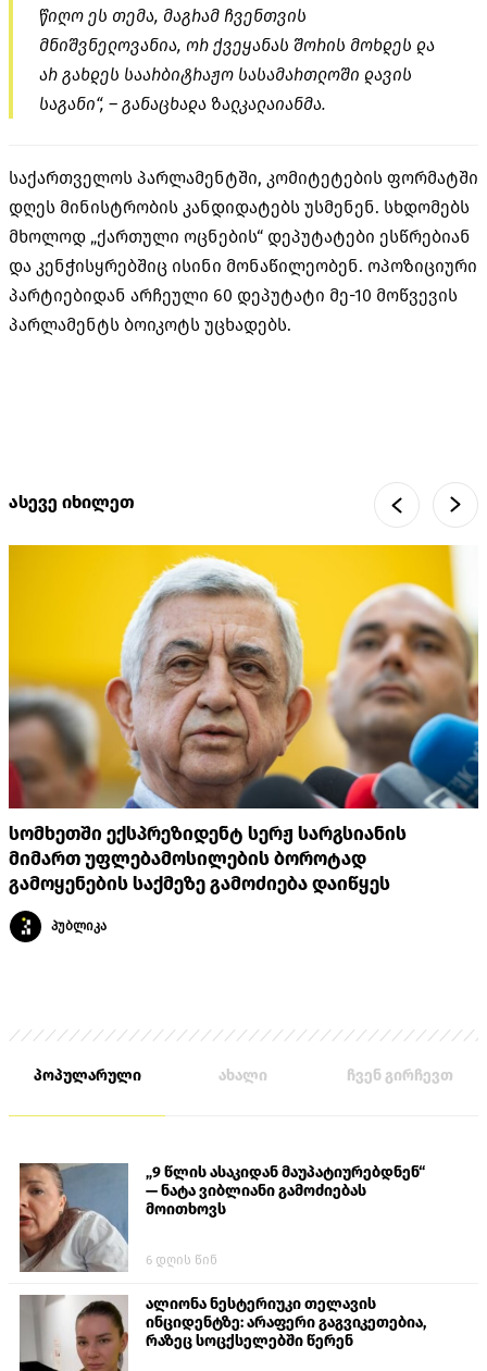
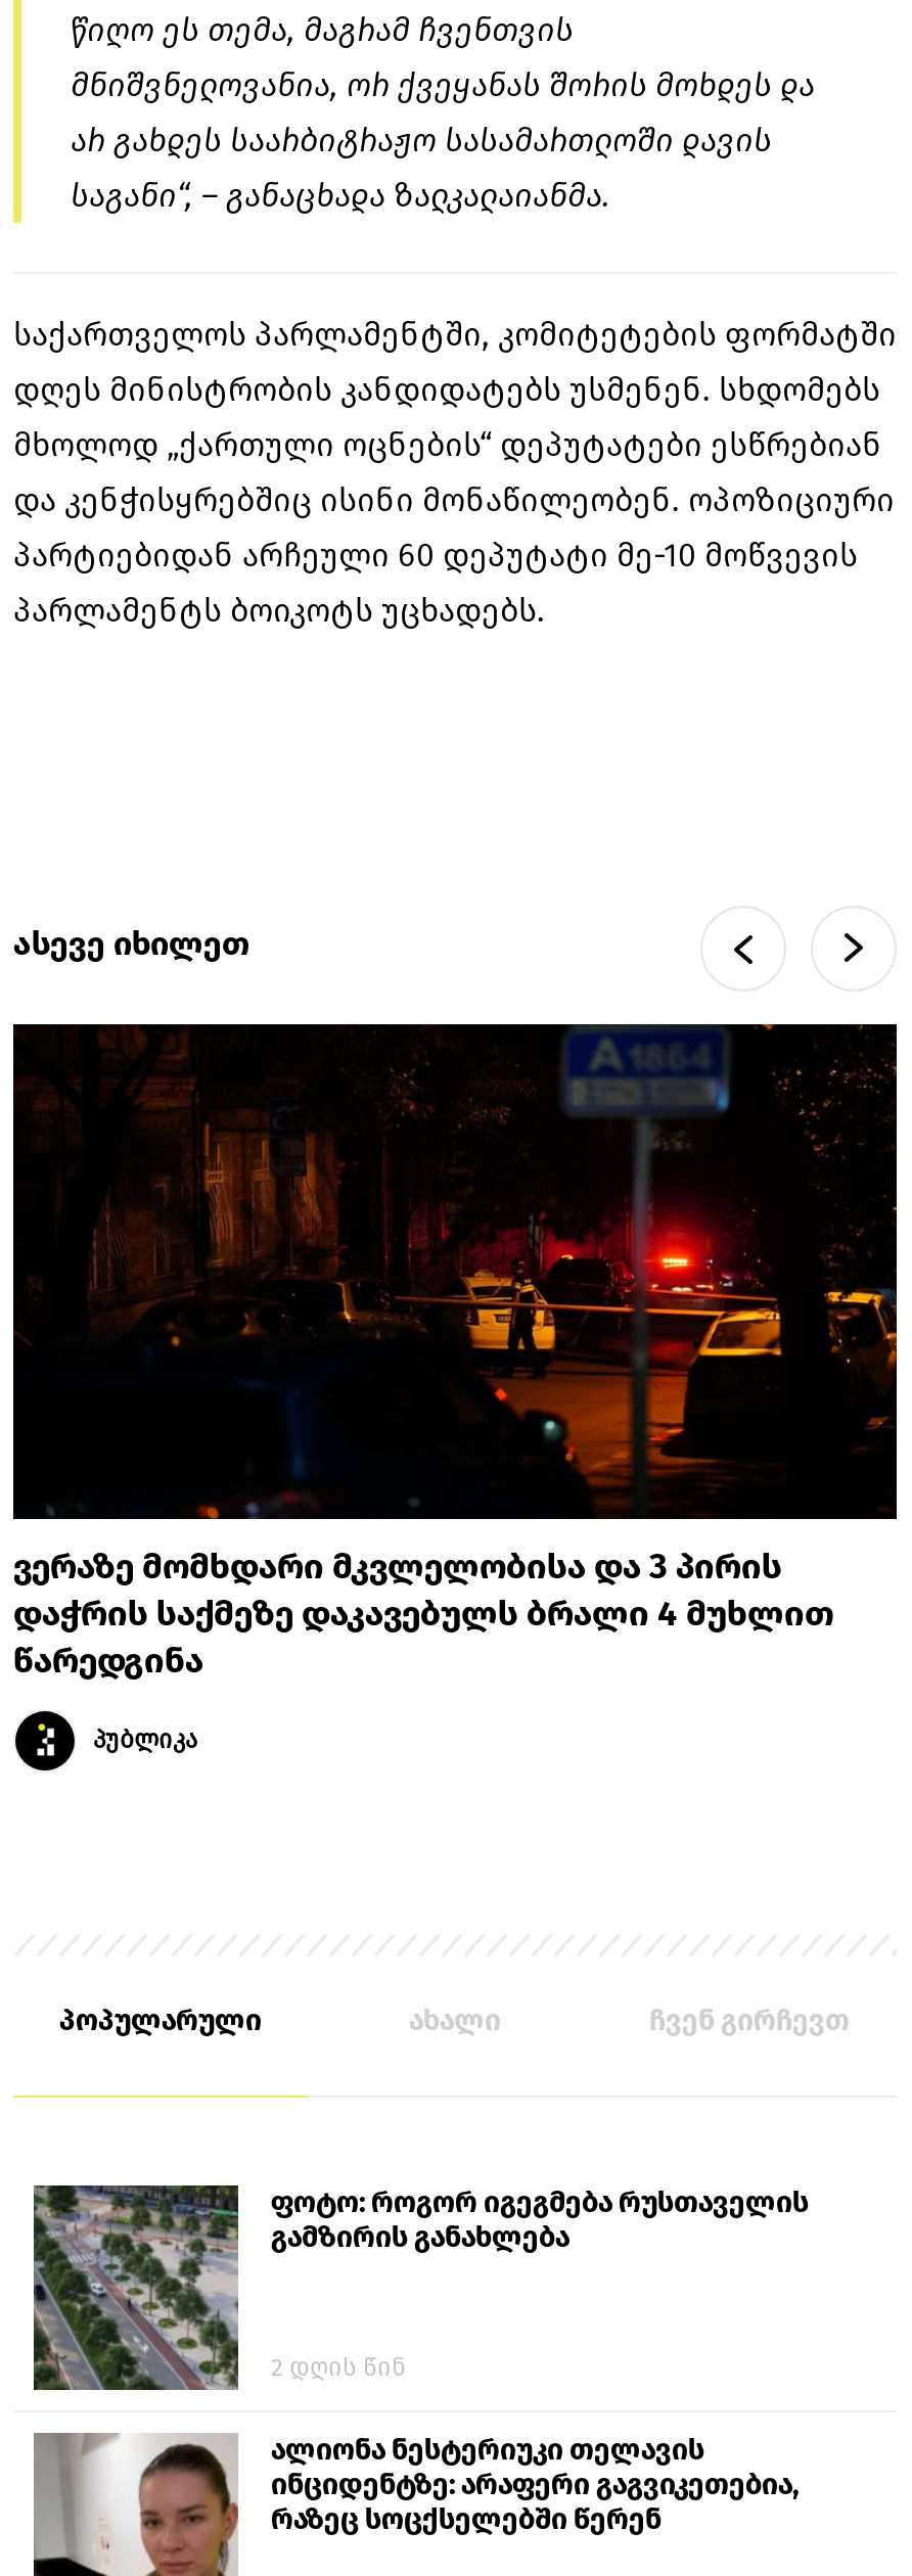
- [image]
- სომხეთში ექსპრეზიდენტ სერჟ სარგსიანის
- მიმართ უფლებამოსილების ბოროტად
- გამოყენების საქმეზე გამოძიება დაიწყეს
+ [image]
+ ვერაზე მომხდარი მკვლელობისა და 3 პირის
+ დაჭრის საქმეზე დაკავებულს ბრალი 4 მუხლით
+ წარედგინა

- [image]
- „9 წლის ასაკიდან მაუპატიურებდნენ“
- — ნატა ვიბლიანი გამოძიებას
- მოითხოვს
+ [image]
+ ფოტო: როგორ იგეგმება რუსთაველის
+ გამზირის განახლება

- 6 დღის წინ
+ 2 დღის წინ
